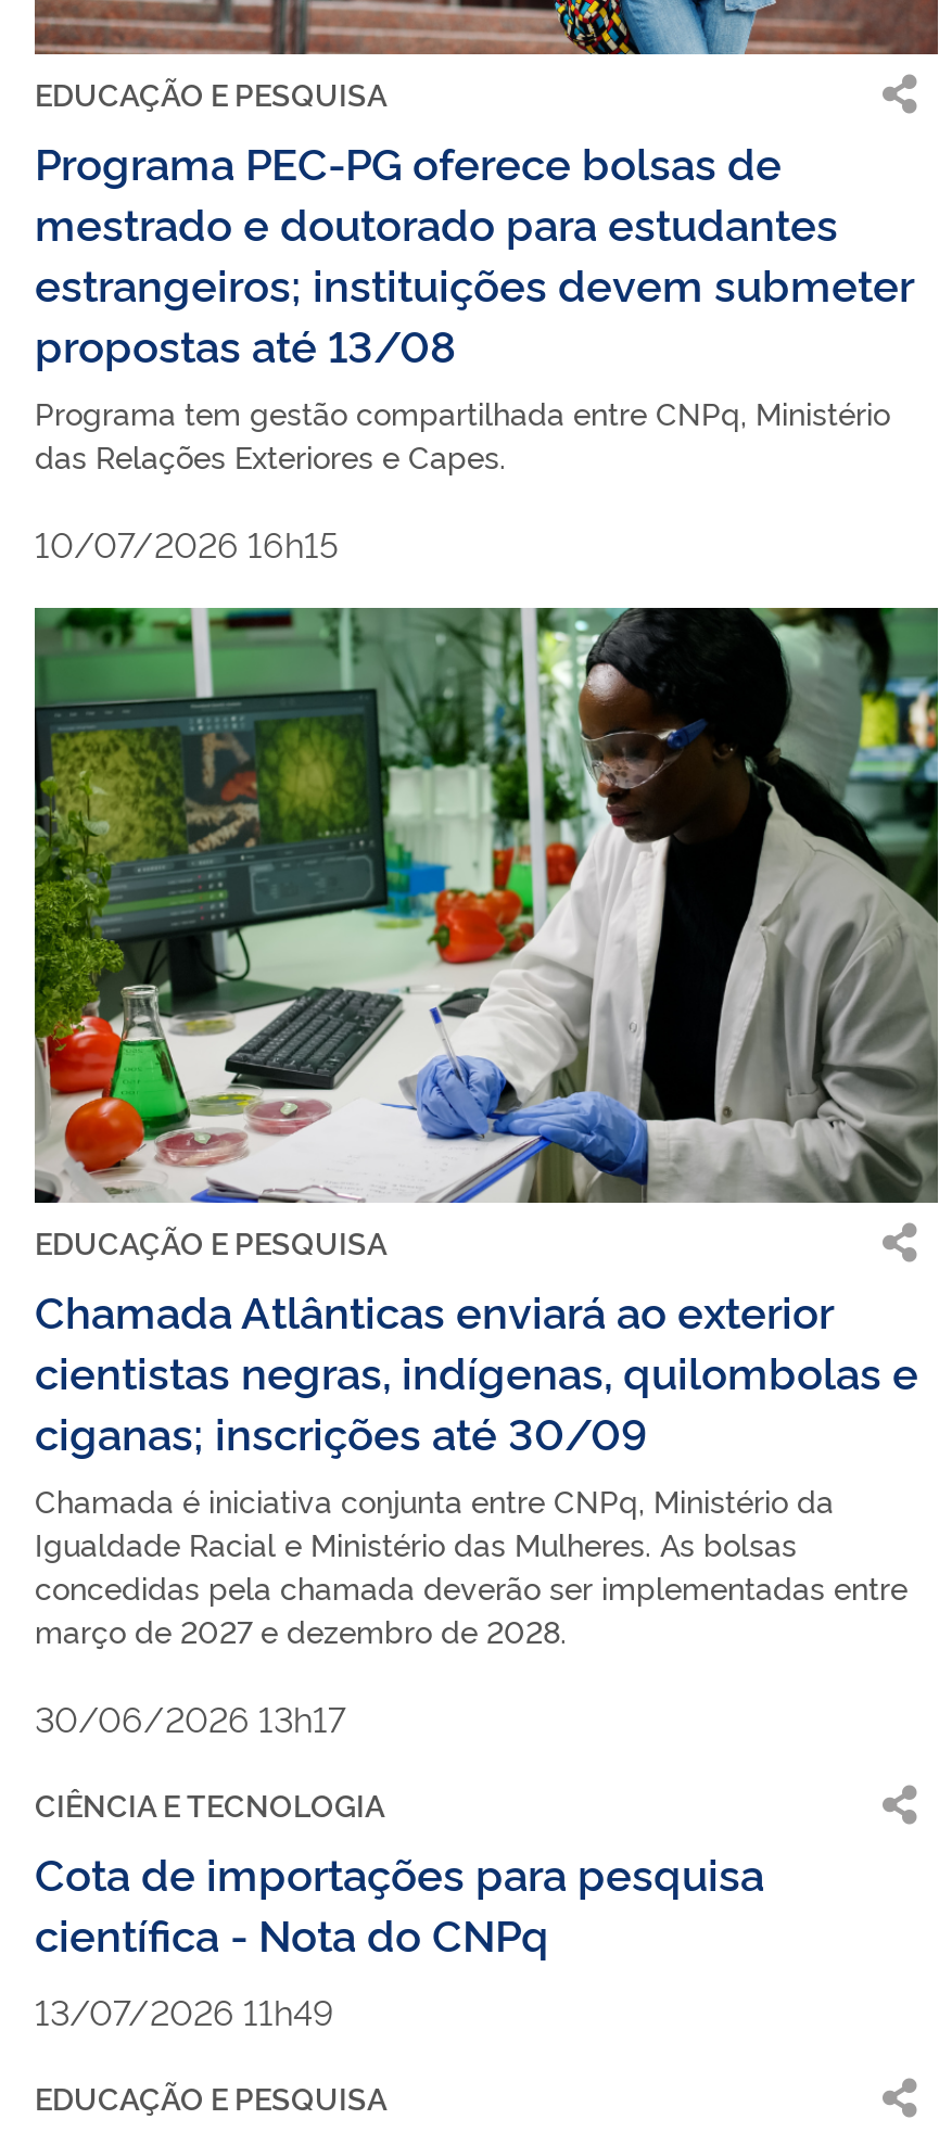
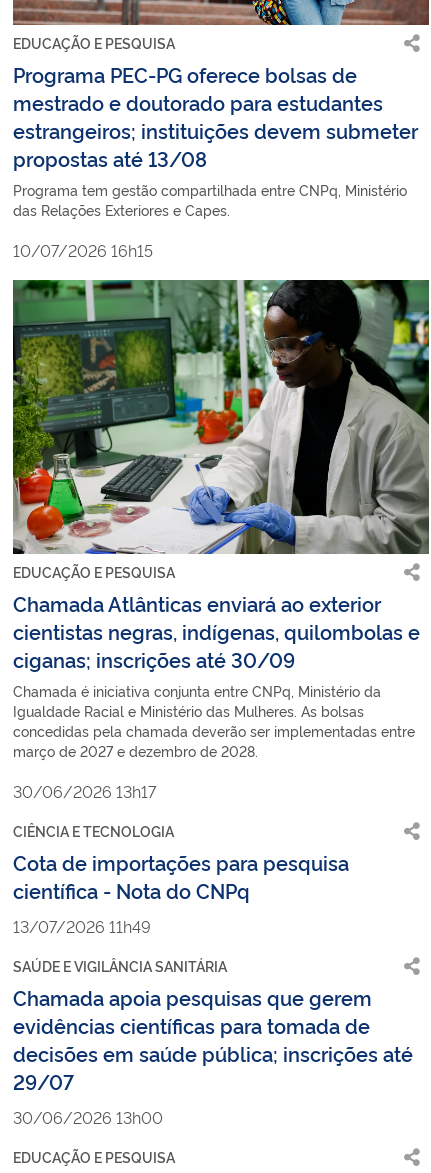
+ SAÚDE E VIGILÂNCIA SANITÁRIA
+ Chamada apoia pesquisas que gerem
+ evidências científicas para tomada de
+ decisões em saúde pública; inscrições até
+ 29/07
+ 30/06/2026 13h00
